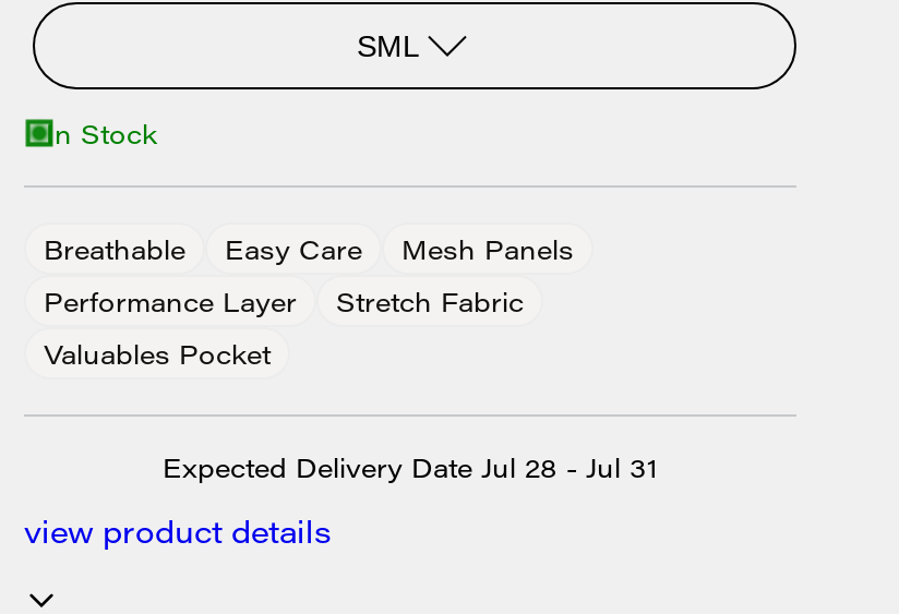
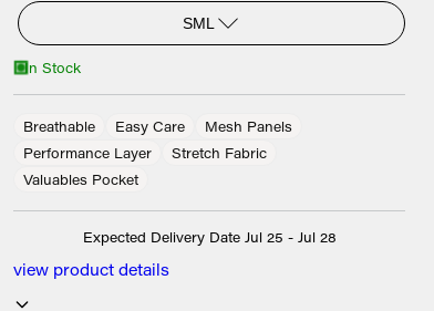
- Expected Delivery Date Jul 28 - Jul 31
+ Expected Delivery Date Jul 25 - Jul 28
